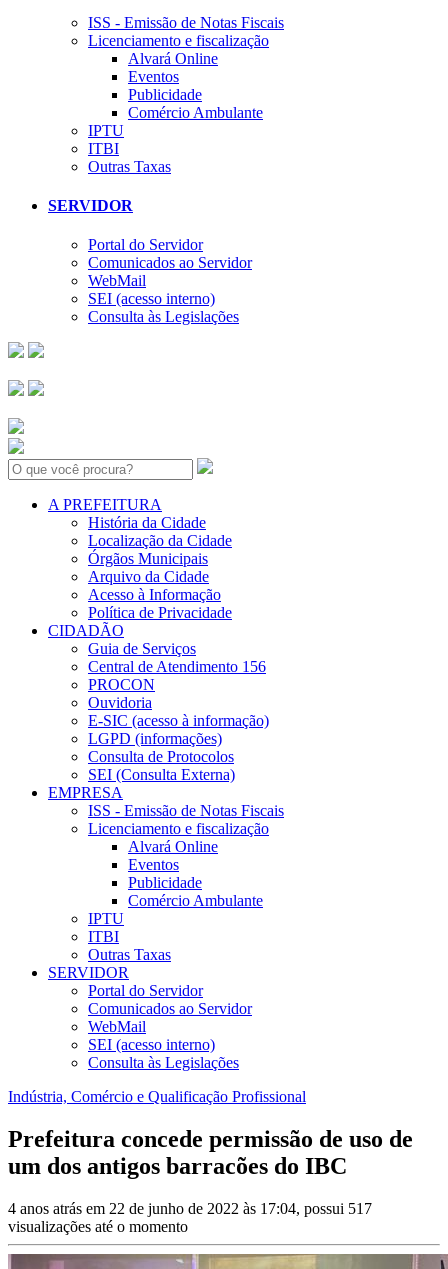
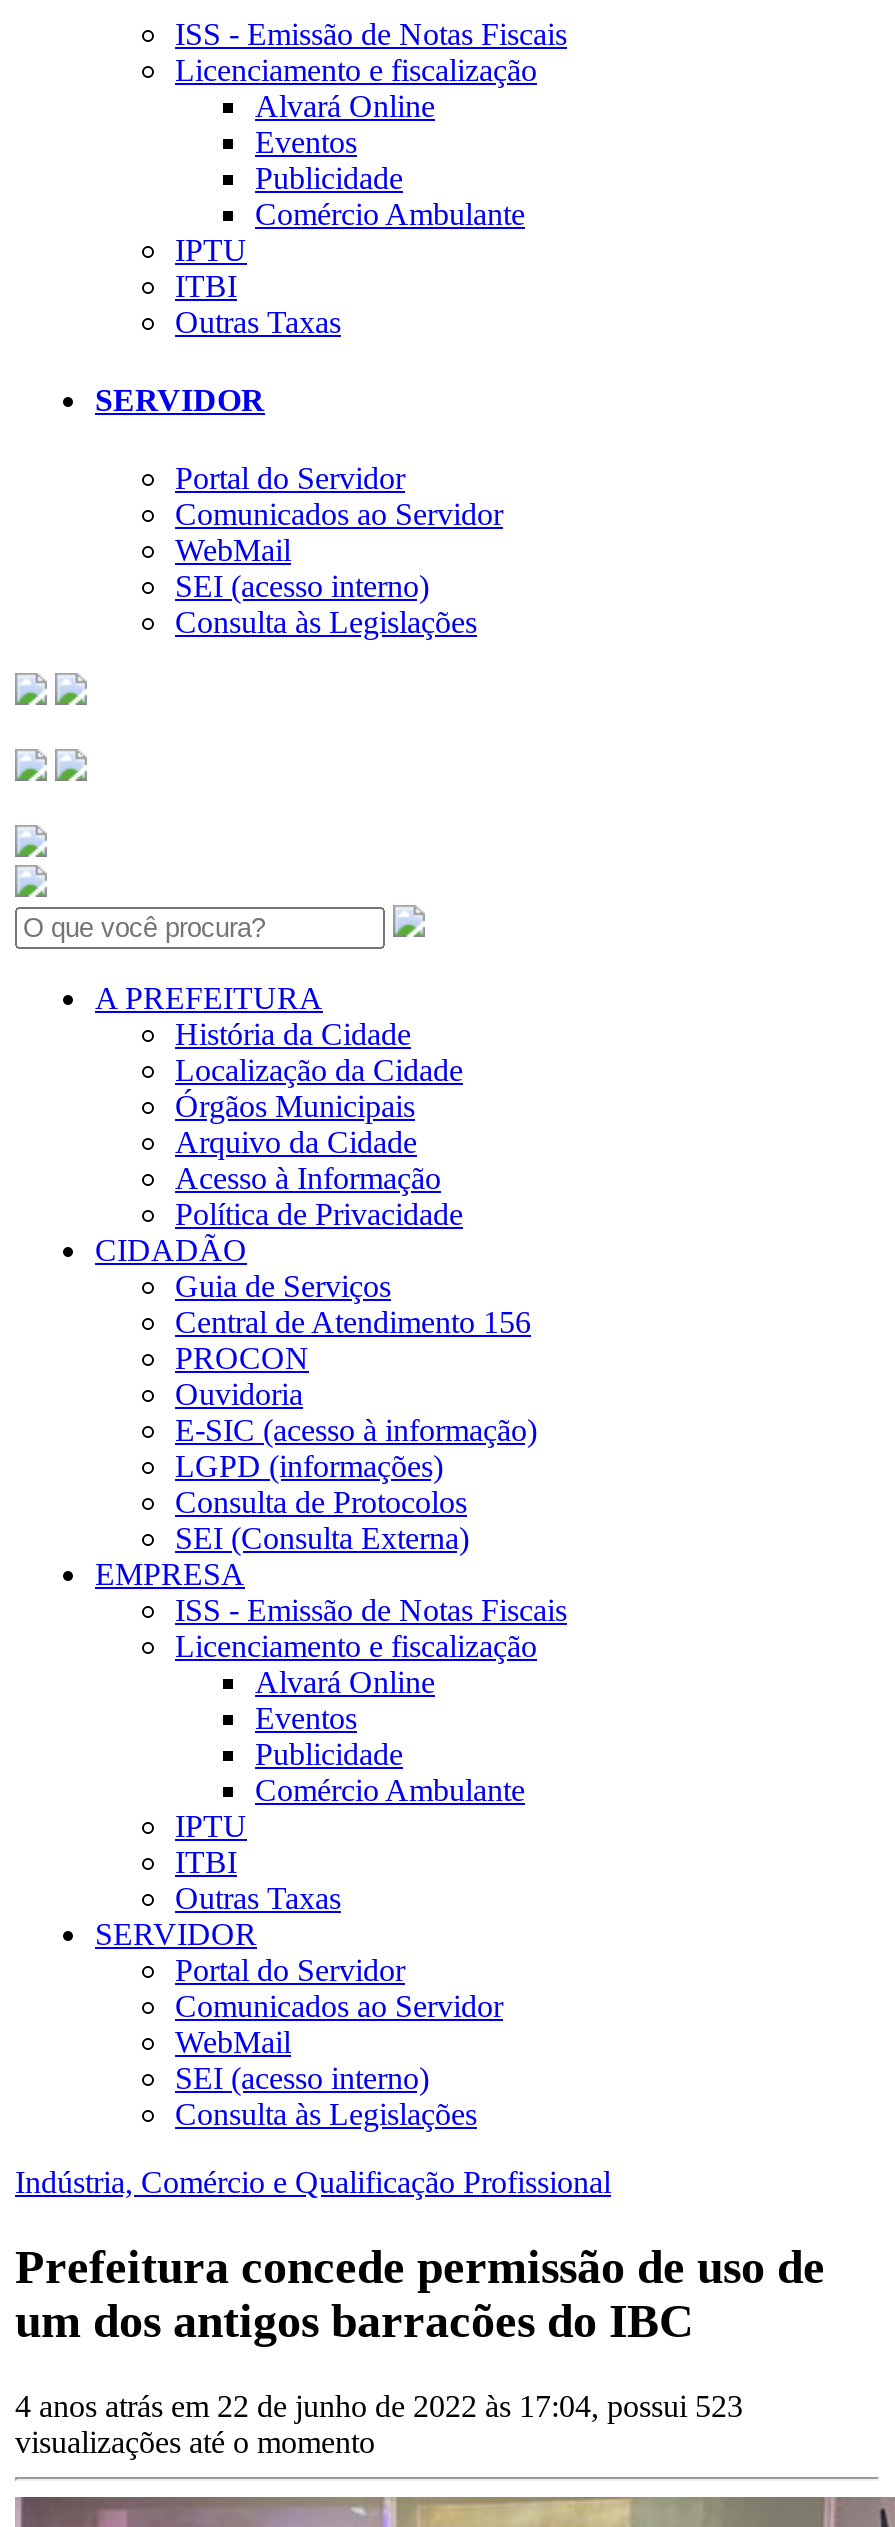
- 4 anos atrás em 22 de junho de 2022 às 17:04, possui 517
+ 4 anos atrás em 22 de junho de 2022 às 17:04, possui 523
